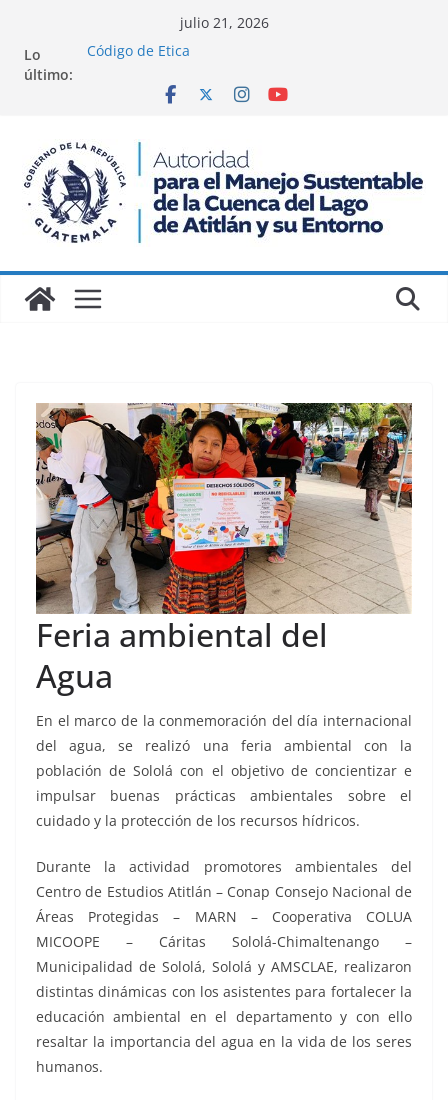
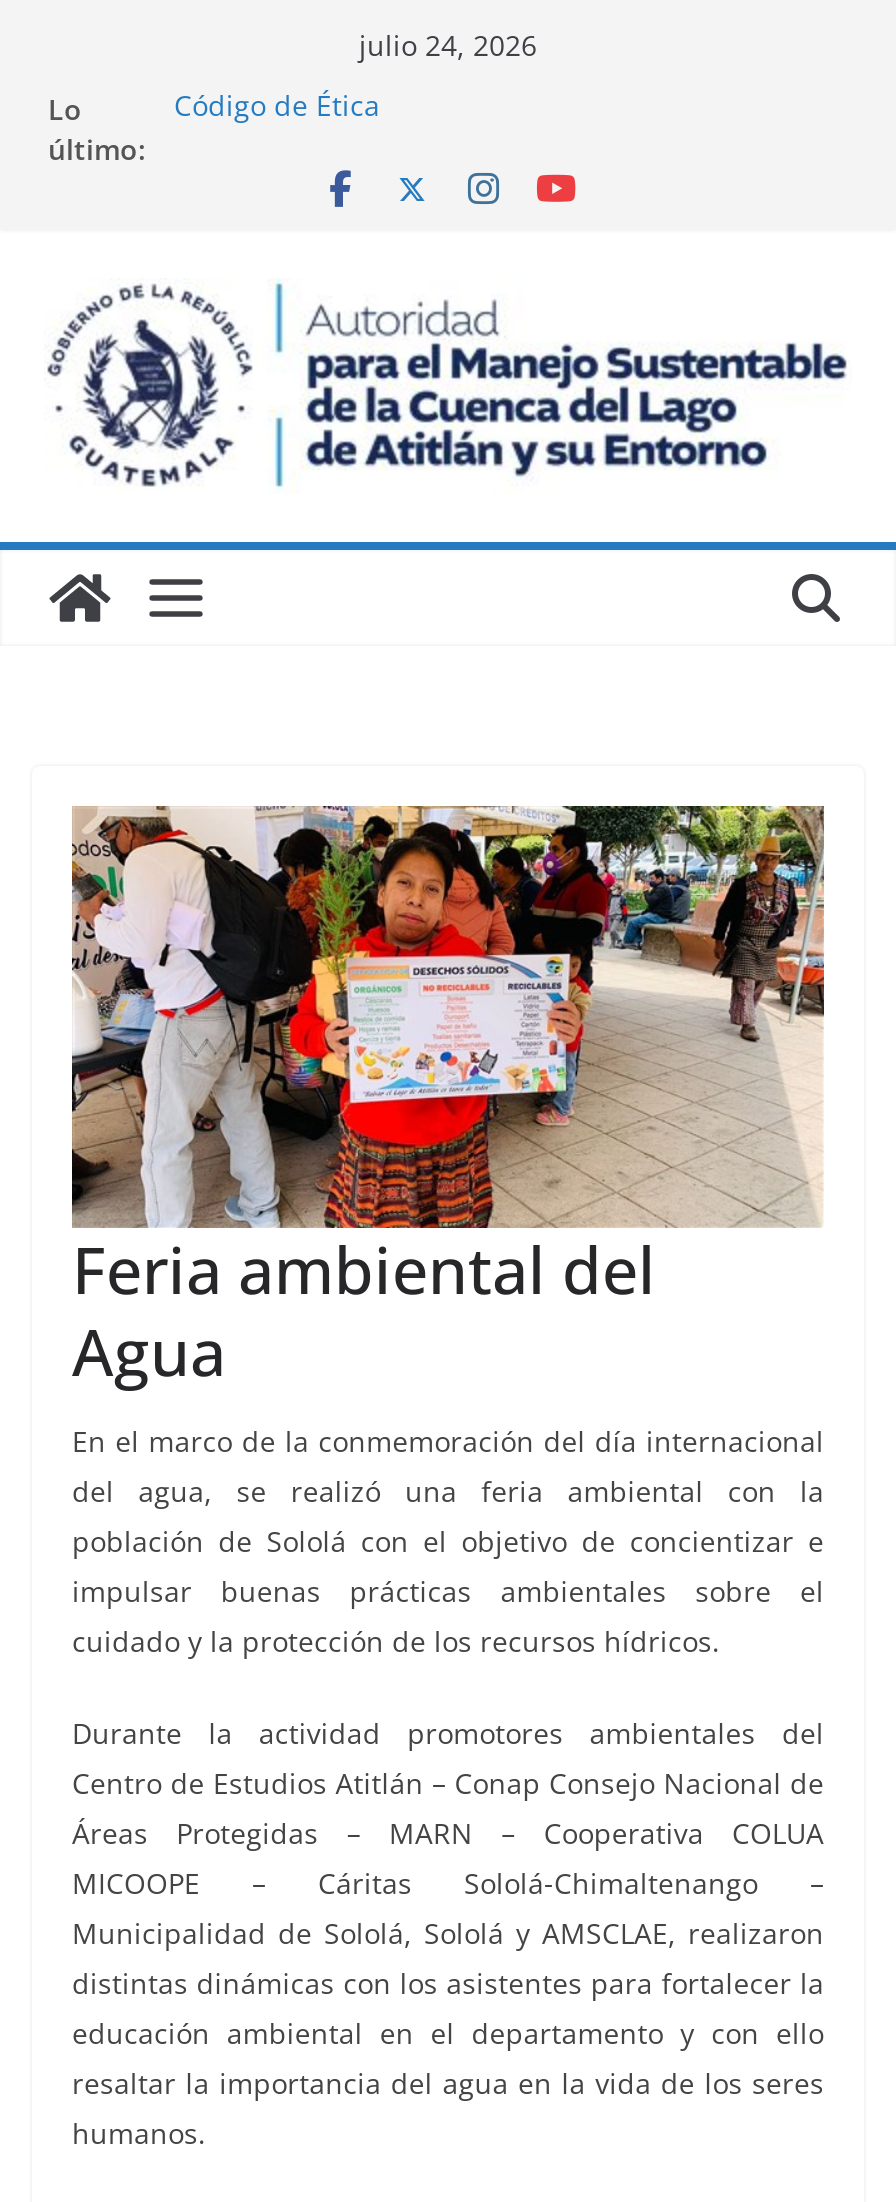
- julio 21, 2026
+ julio 24, 2026
